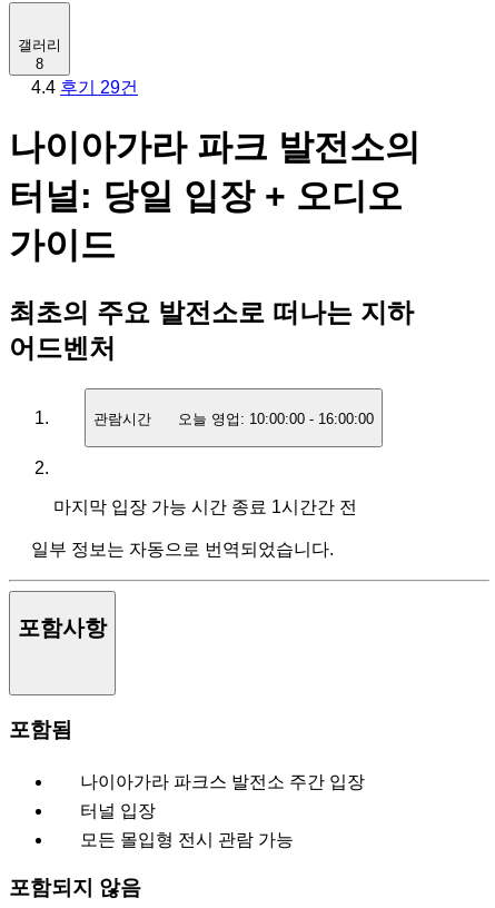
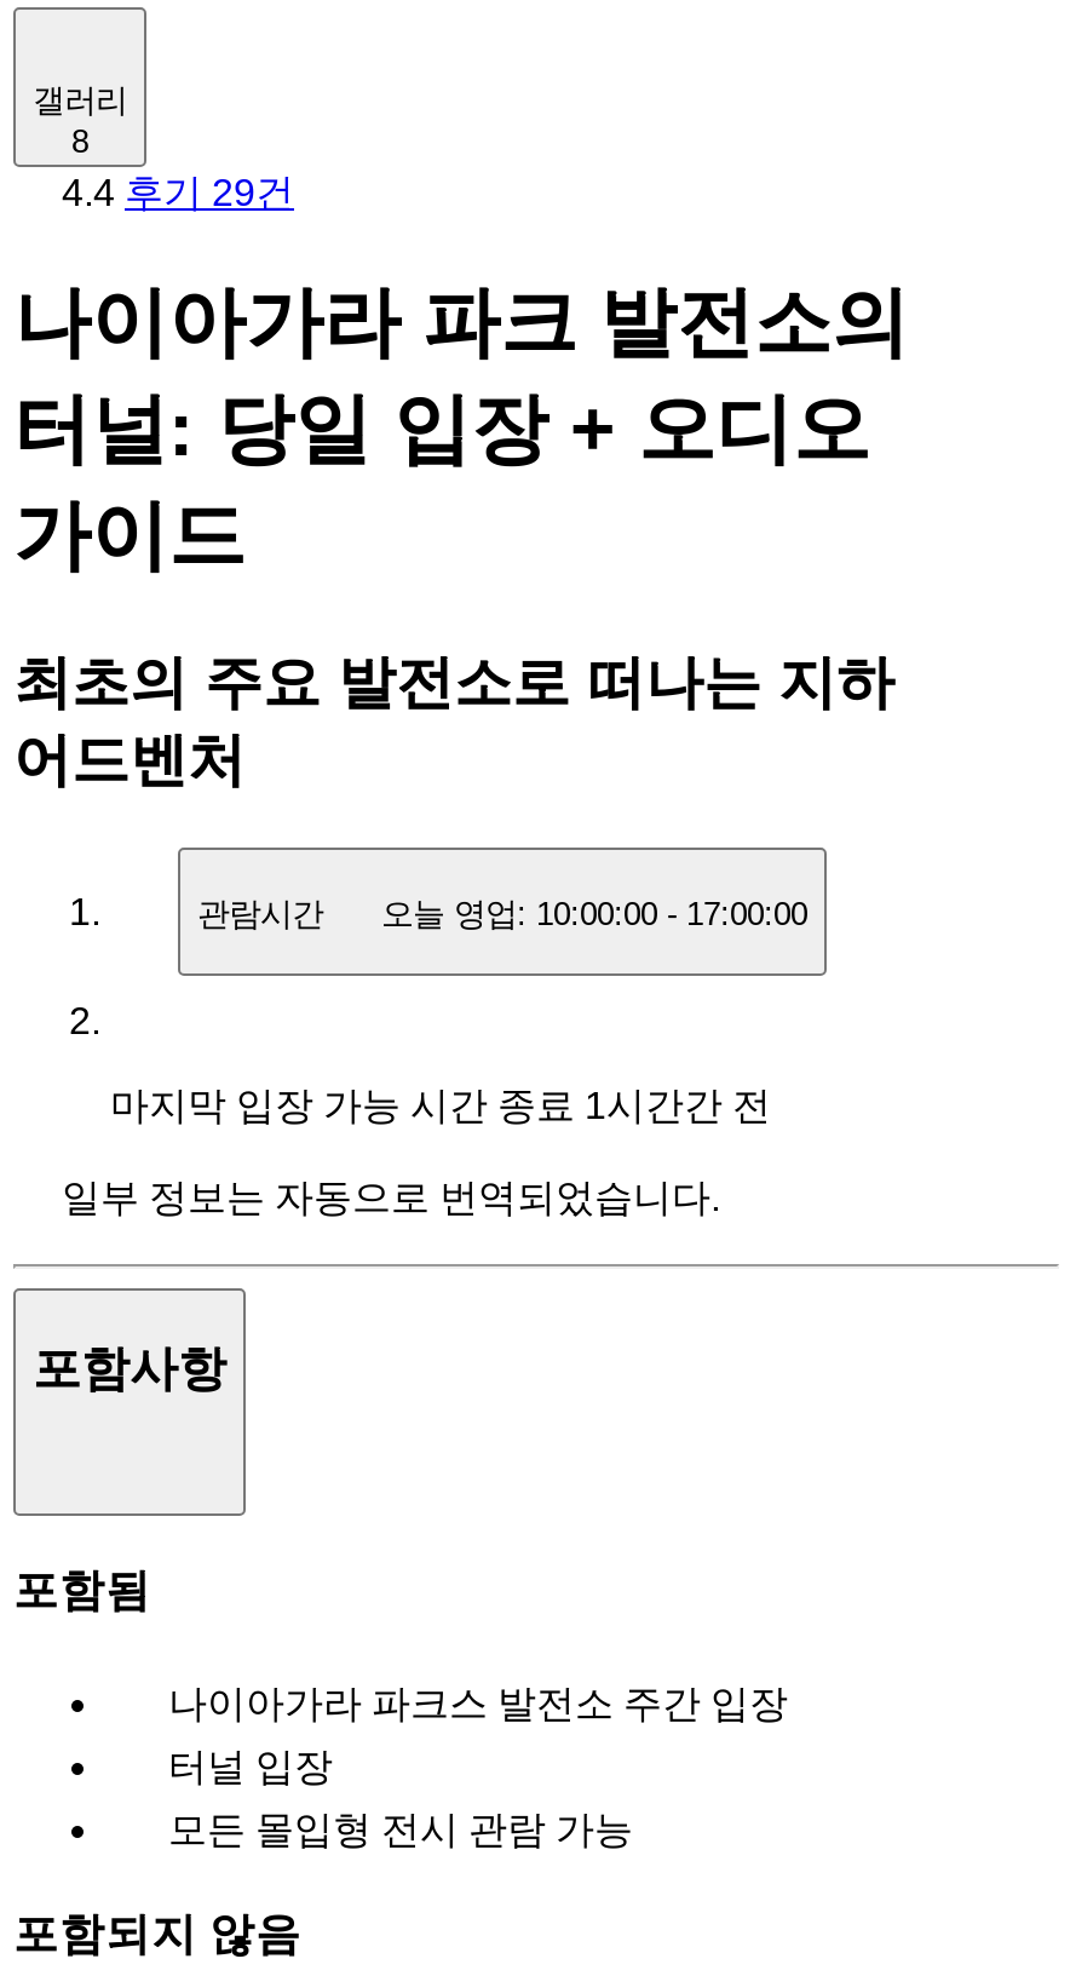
- 관람시간 오늘 영업: 10:00:00 - 16:00:00
+ 관람시간 오늘 영업: 10:00:00 - 17:00:00
